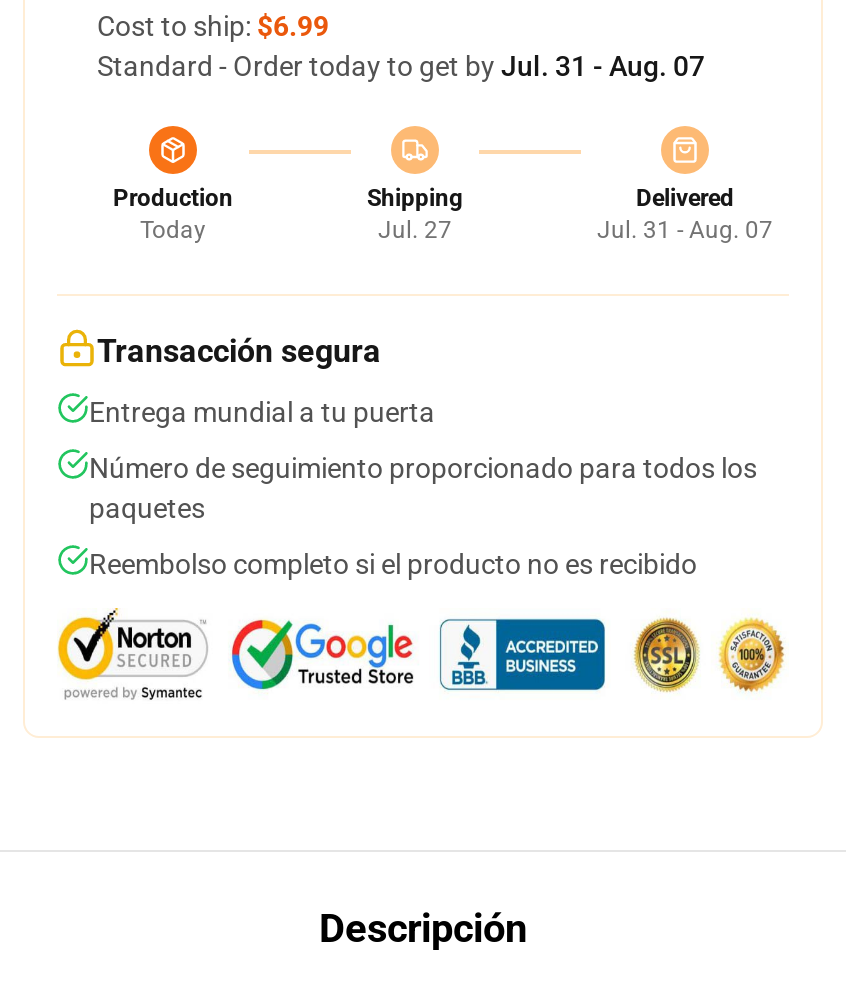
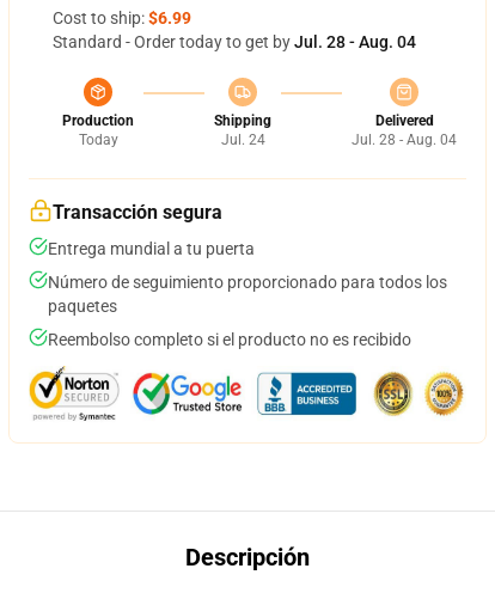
- Standard - Order today to get by Jul. 31 - Aug. 07
+ Standard - Order today to get by Jul. 28 - Aug. 04

- Jul. 27
+ Jul. 24

- Jul. 31 - Aug. 07
+ Jul. 28 - Aug. 04
